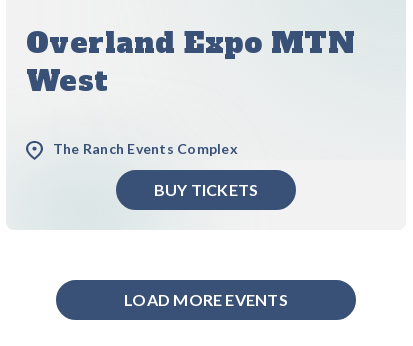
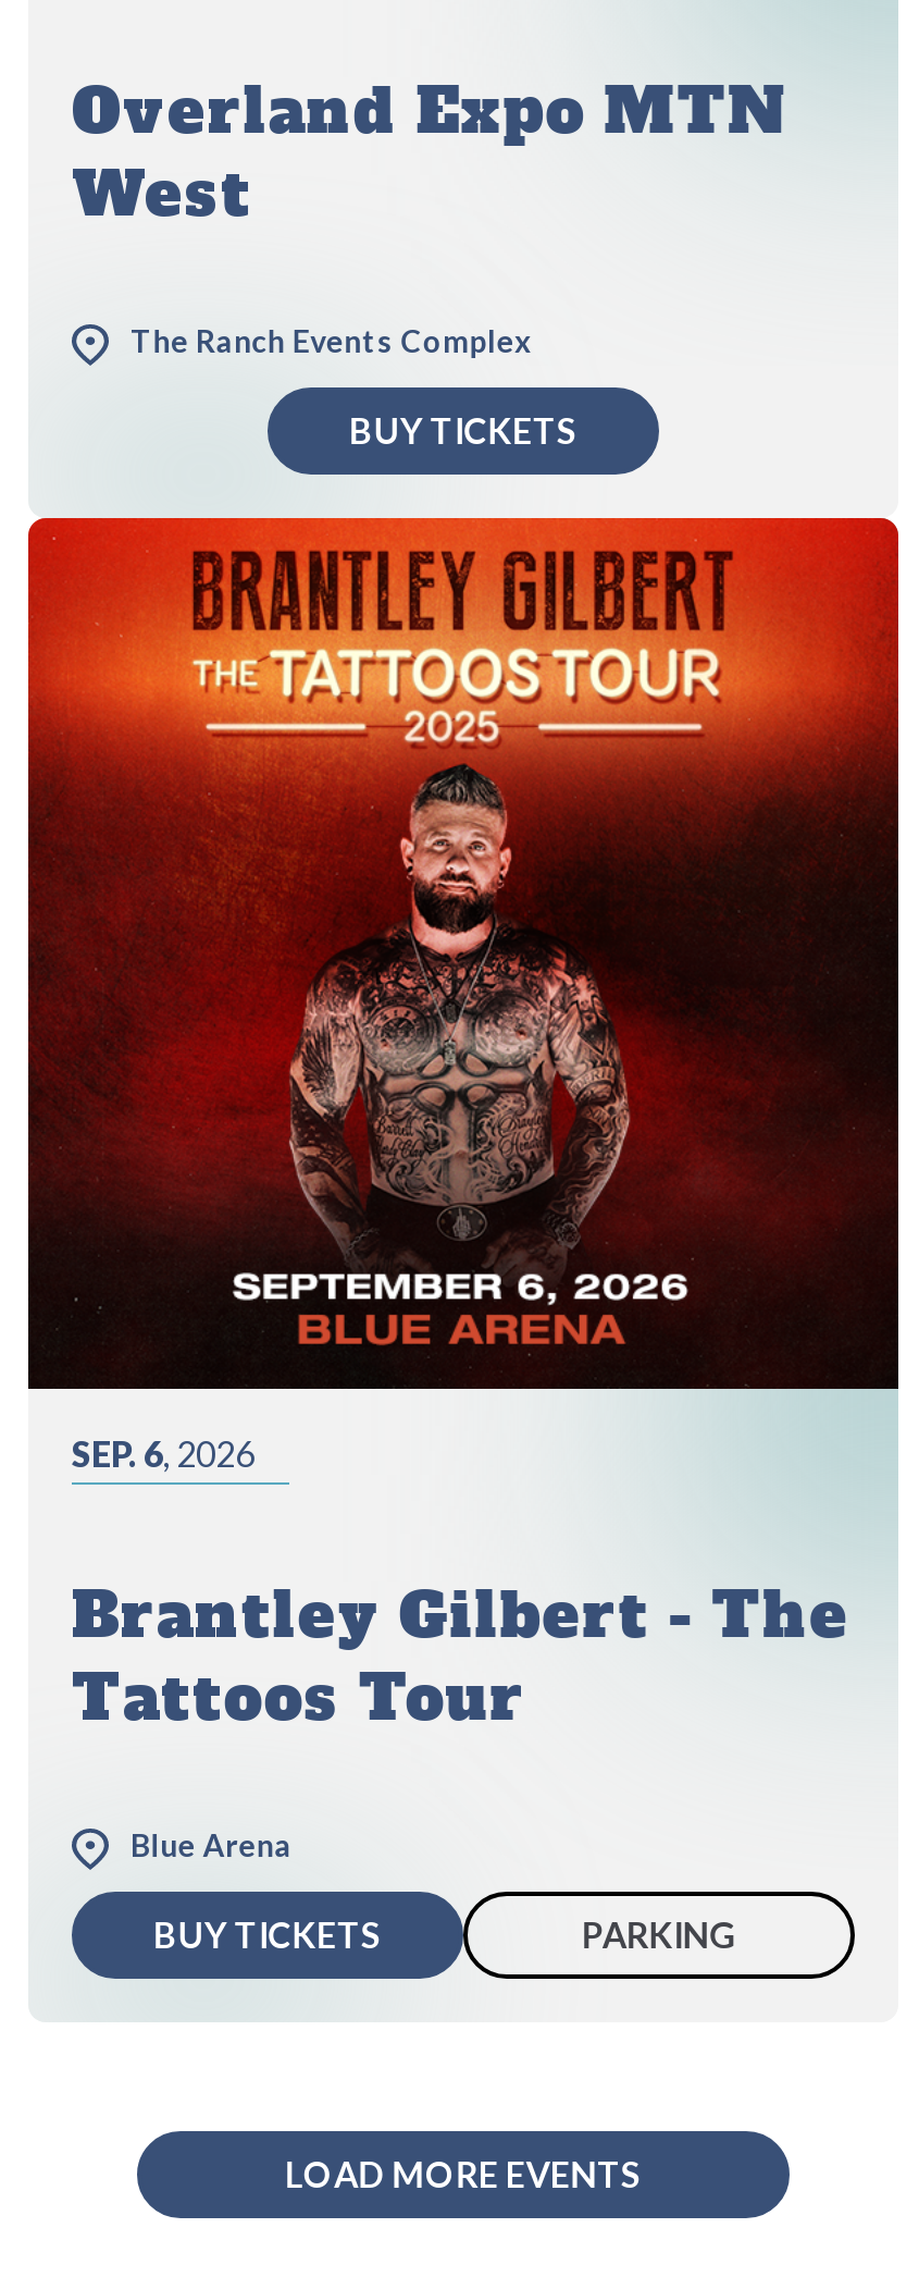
+ [image]
+ SEP. 6, 2026
+ Brantley Gilbert - The
+ Tattoos Tour
+ Blue Arena
+ BUY TICKETS
+ PARKING
